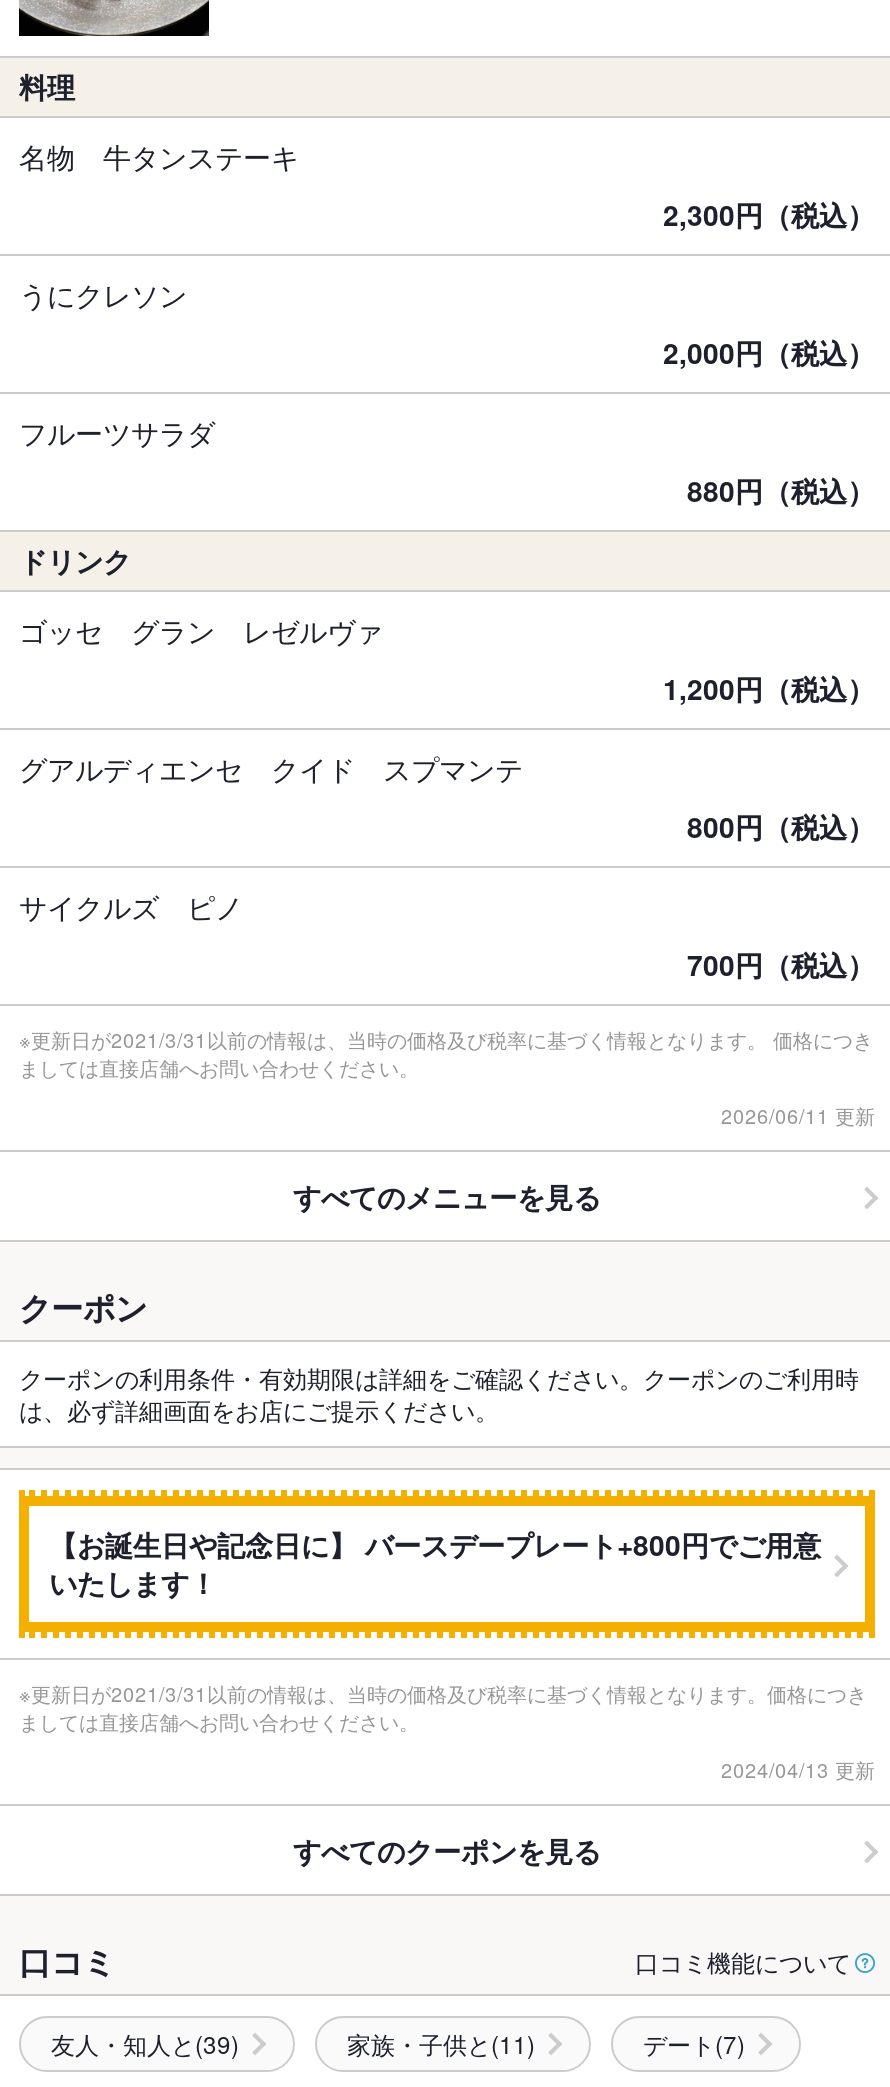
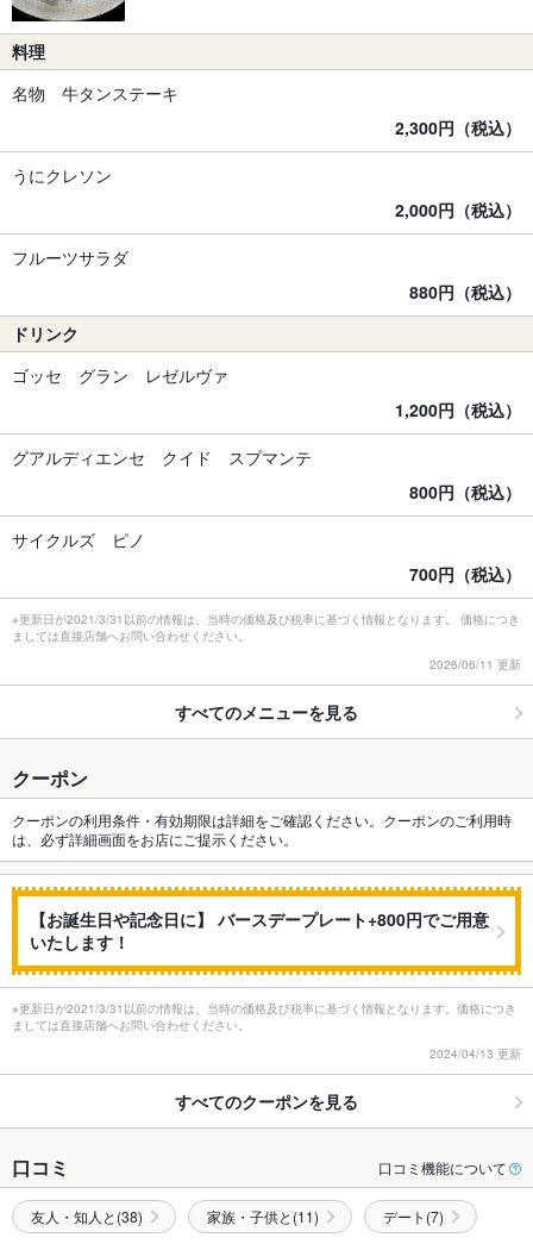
- 友人・知人と(39)
+ 友人・知人と(38)
